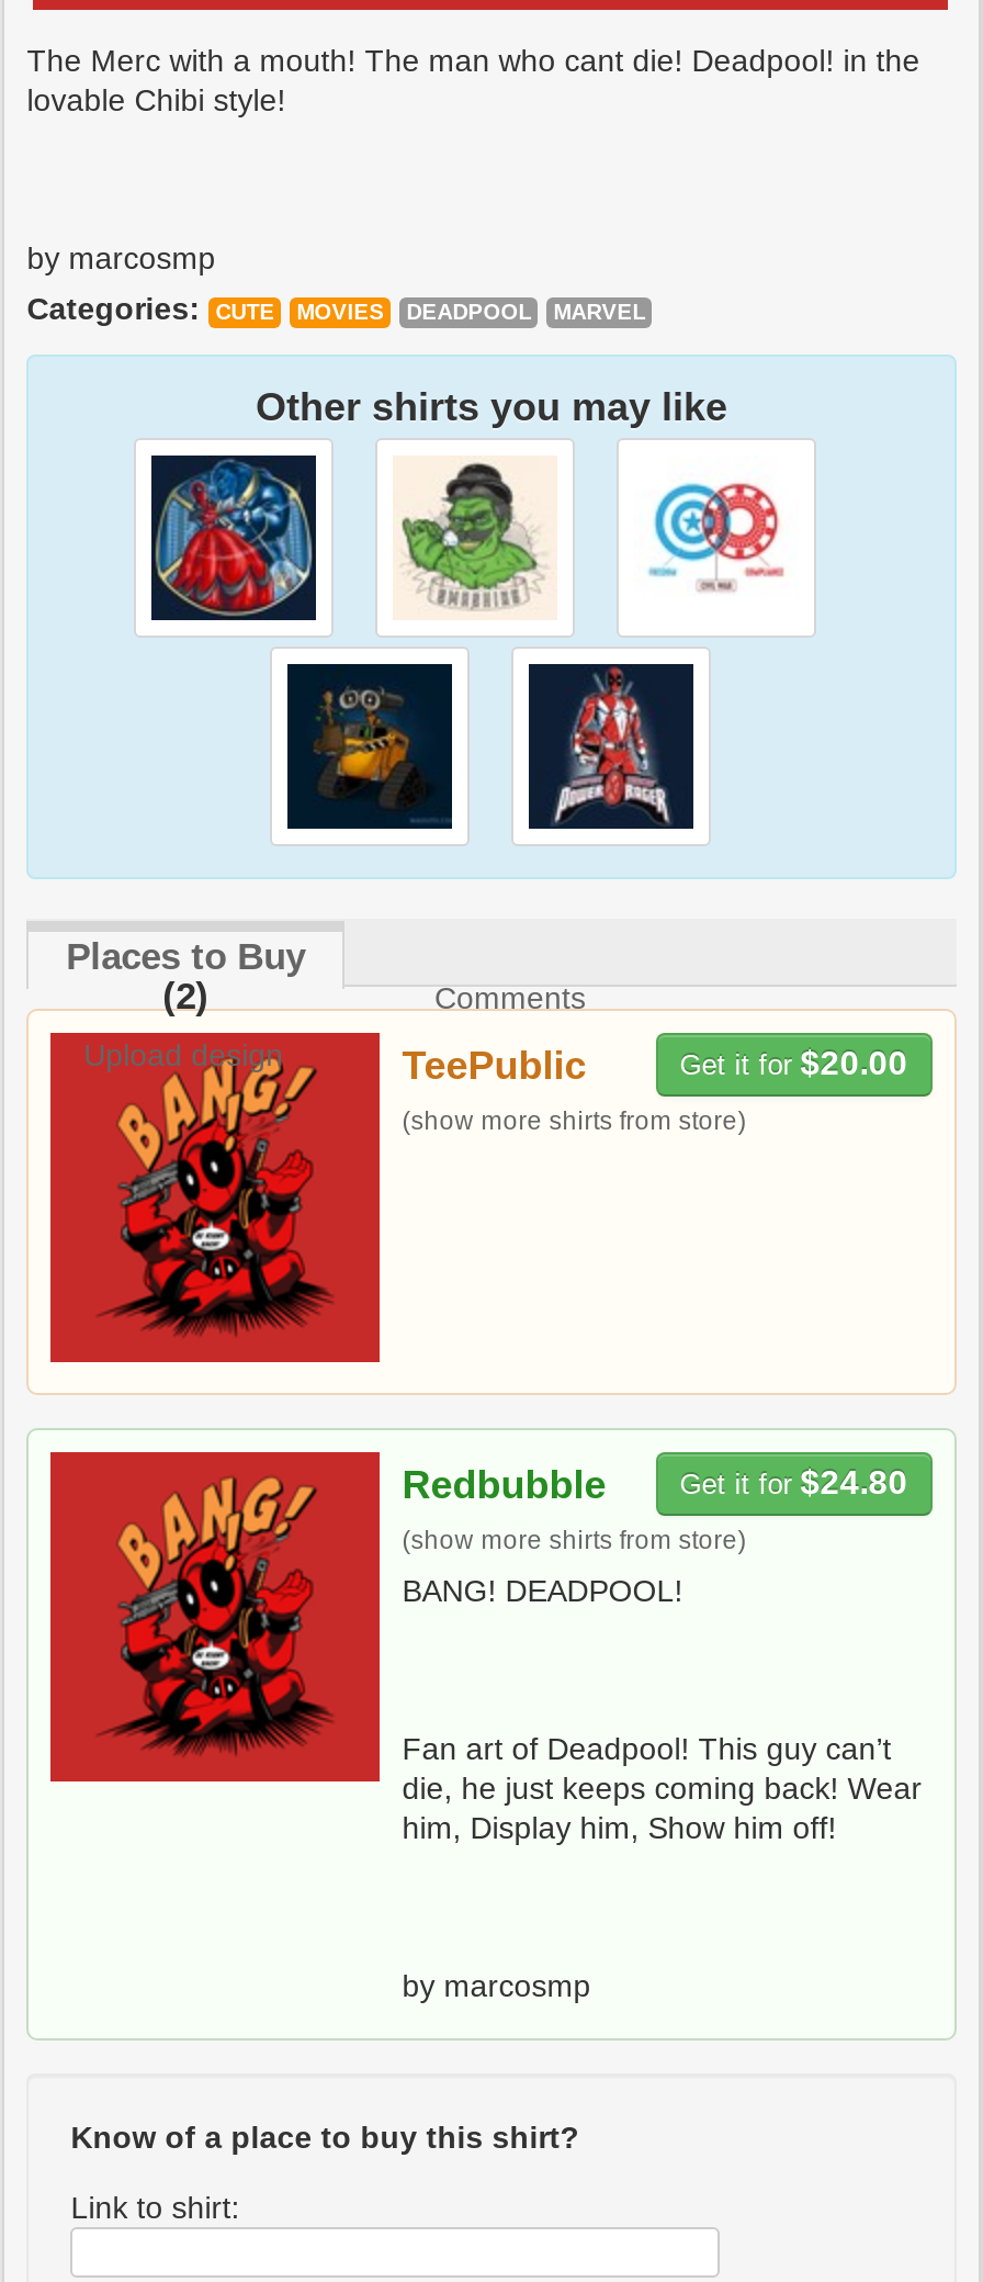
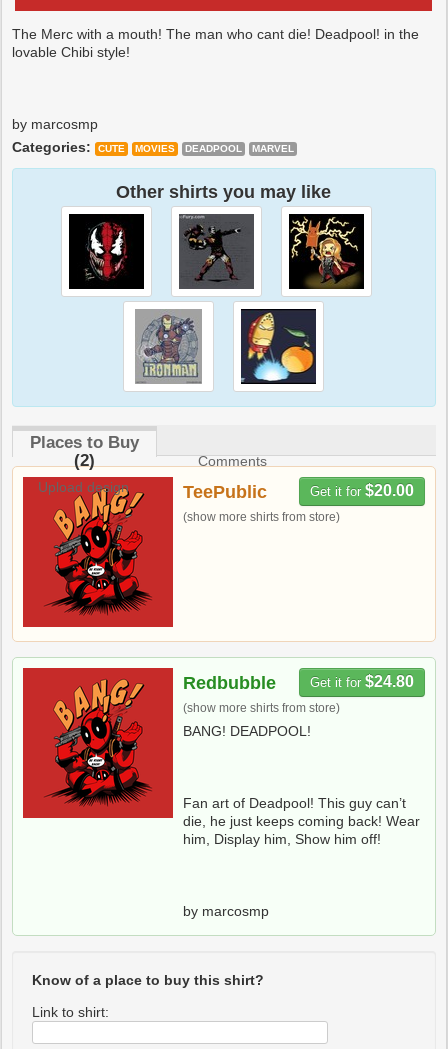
- [image]
+ [image]

- [image]
+ [image]

- [image]
+ [image]

- [image]
+ [image]

- [image]
+ [image]
